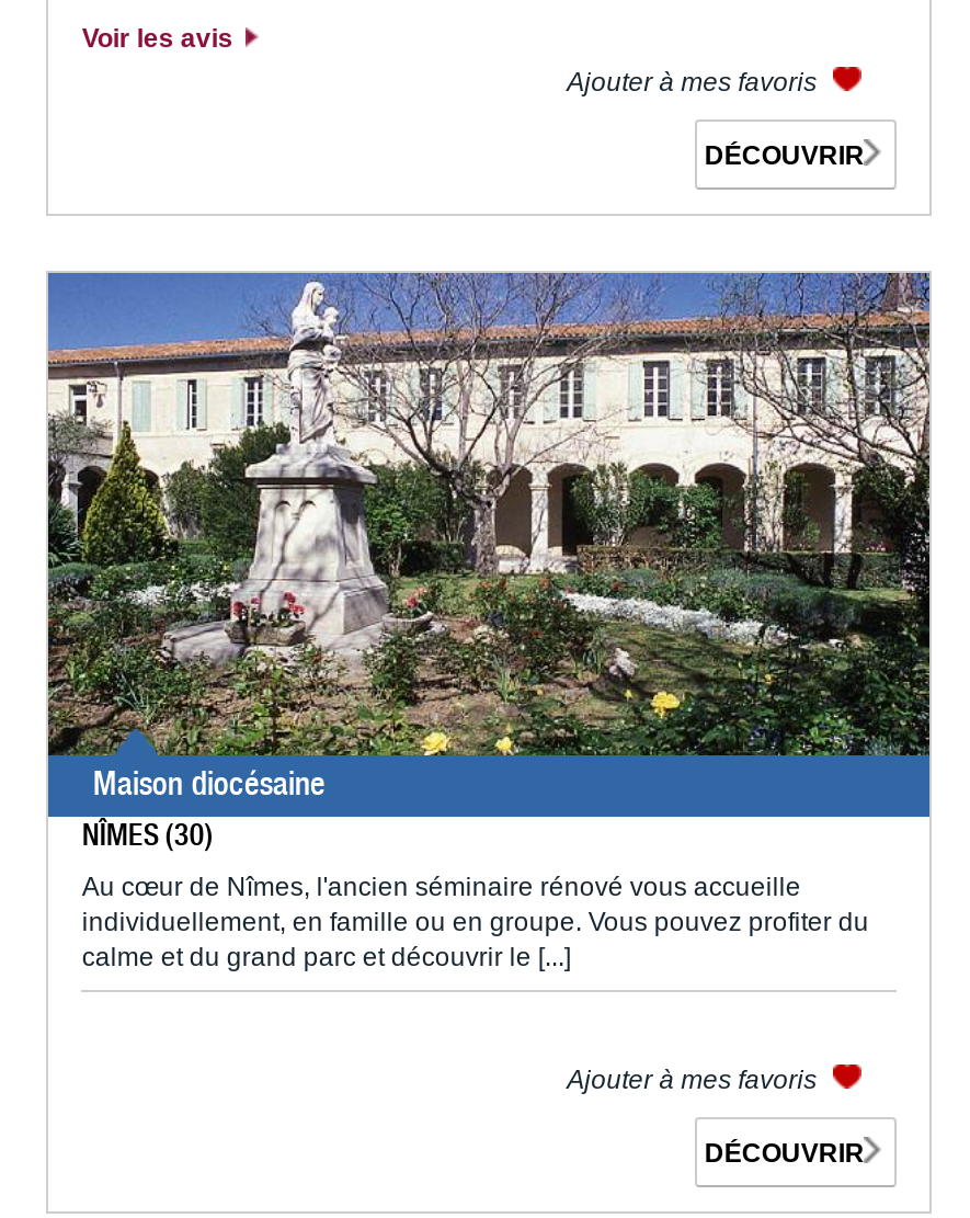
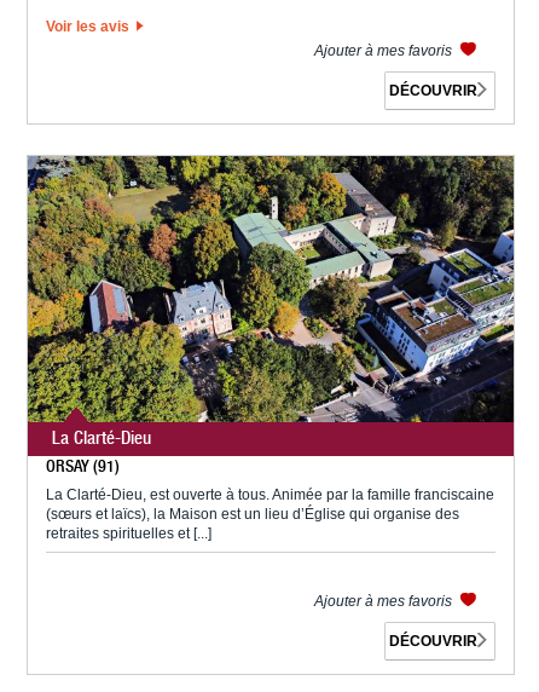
- [image]
- Maison diocésaine
- NÎMES (30)
+ [image]
+ La Clarté-Dieu
+ ORSAY (91)

- Au cœur de Nîmes, l'ancien séminaire rénové vous accueille
- individuellement, en famille ou en groupe. Vous pouvez profiter du
- calme et du grand parc et découvrir le [...]
+ La Clarté-Dieu, est ouverte à tous. Animée par la famille franciscaine
+ (sœurs et laïcs), la Maison est un lieu d’Église qui organise des
+ retraites spirituelles et [...]
